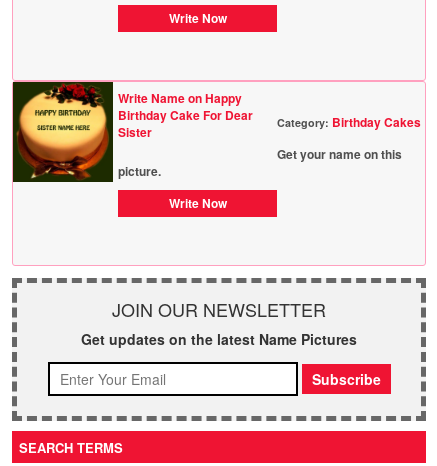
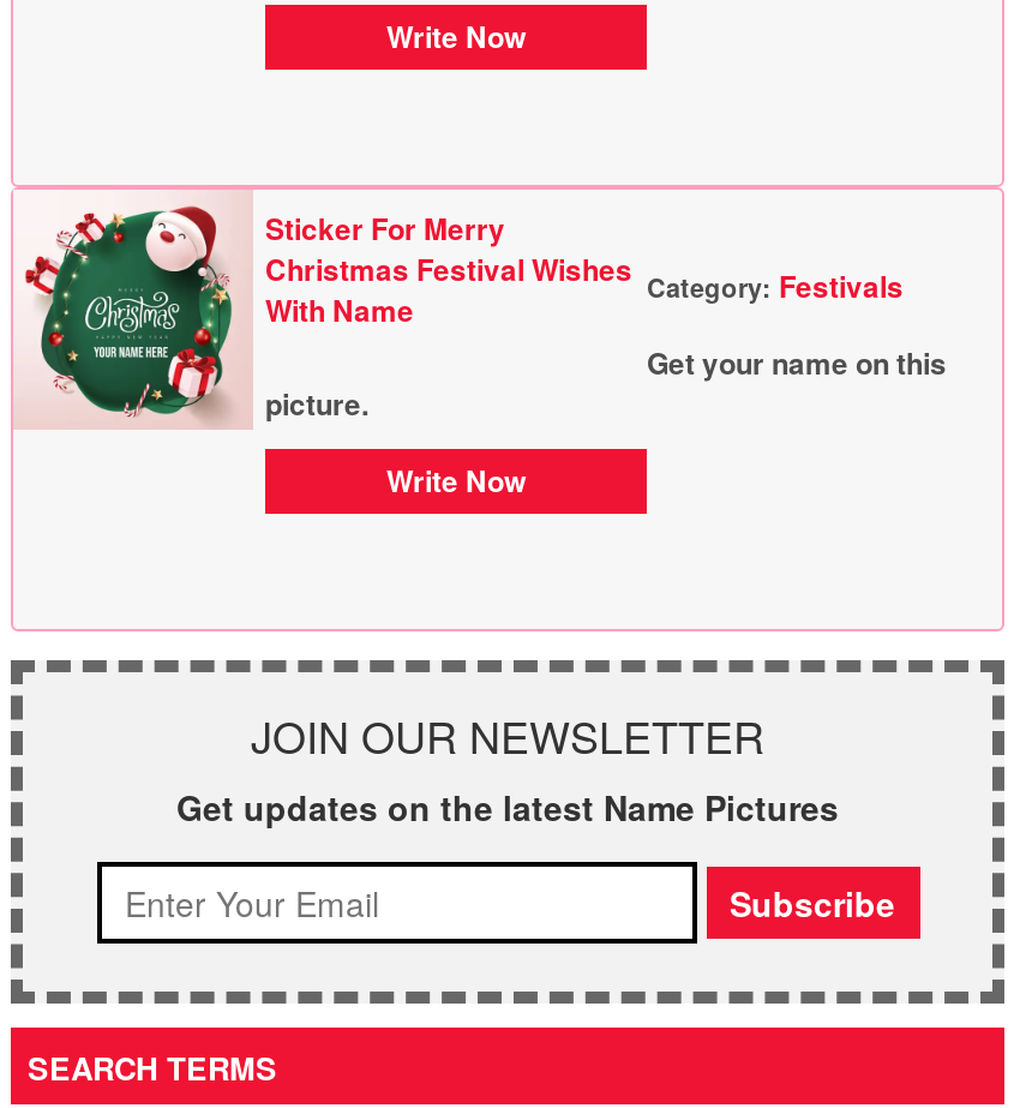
- [image]
- Write Name on Happy
- Birthday Cake For Dear
- Sister
+ [image]
+ Sticker For Merry
+ Christmas Festival Wishes
+ With Name

- Category: Birthday Cakes
+ Category: Festivals
